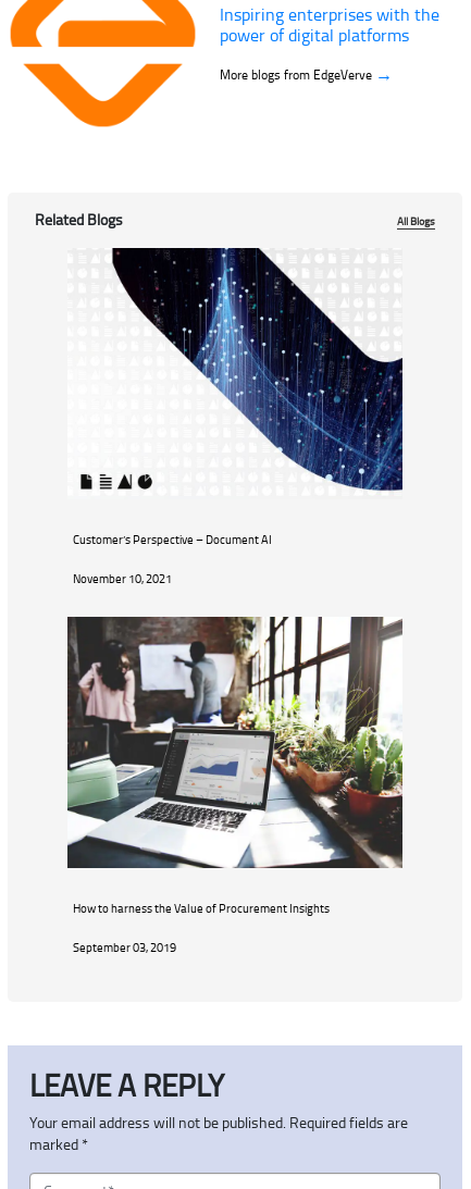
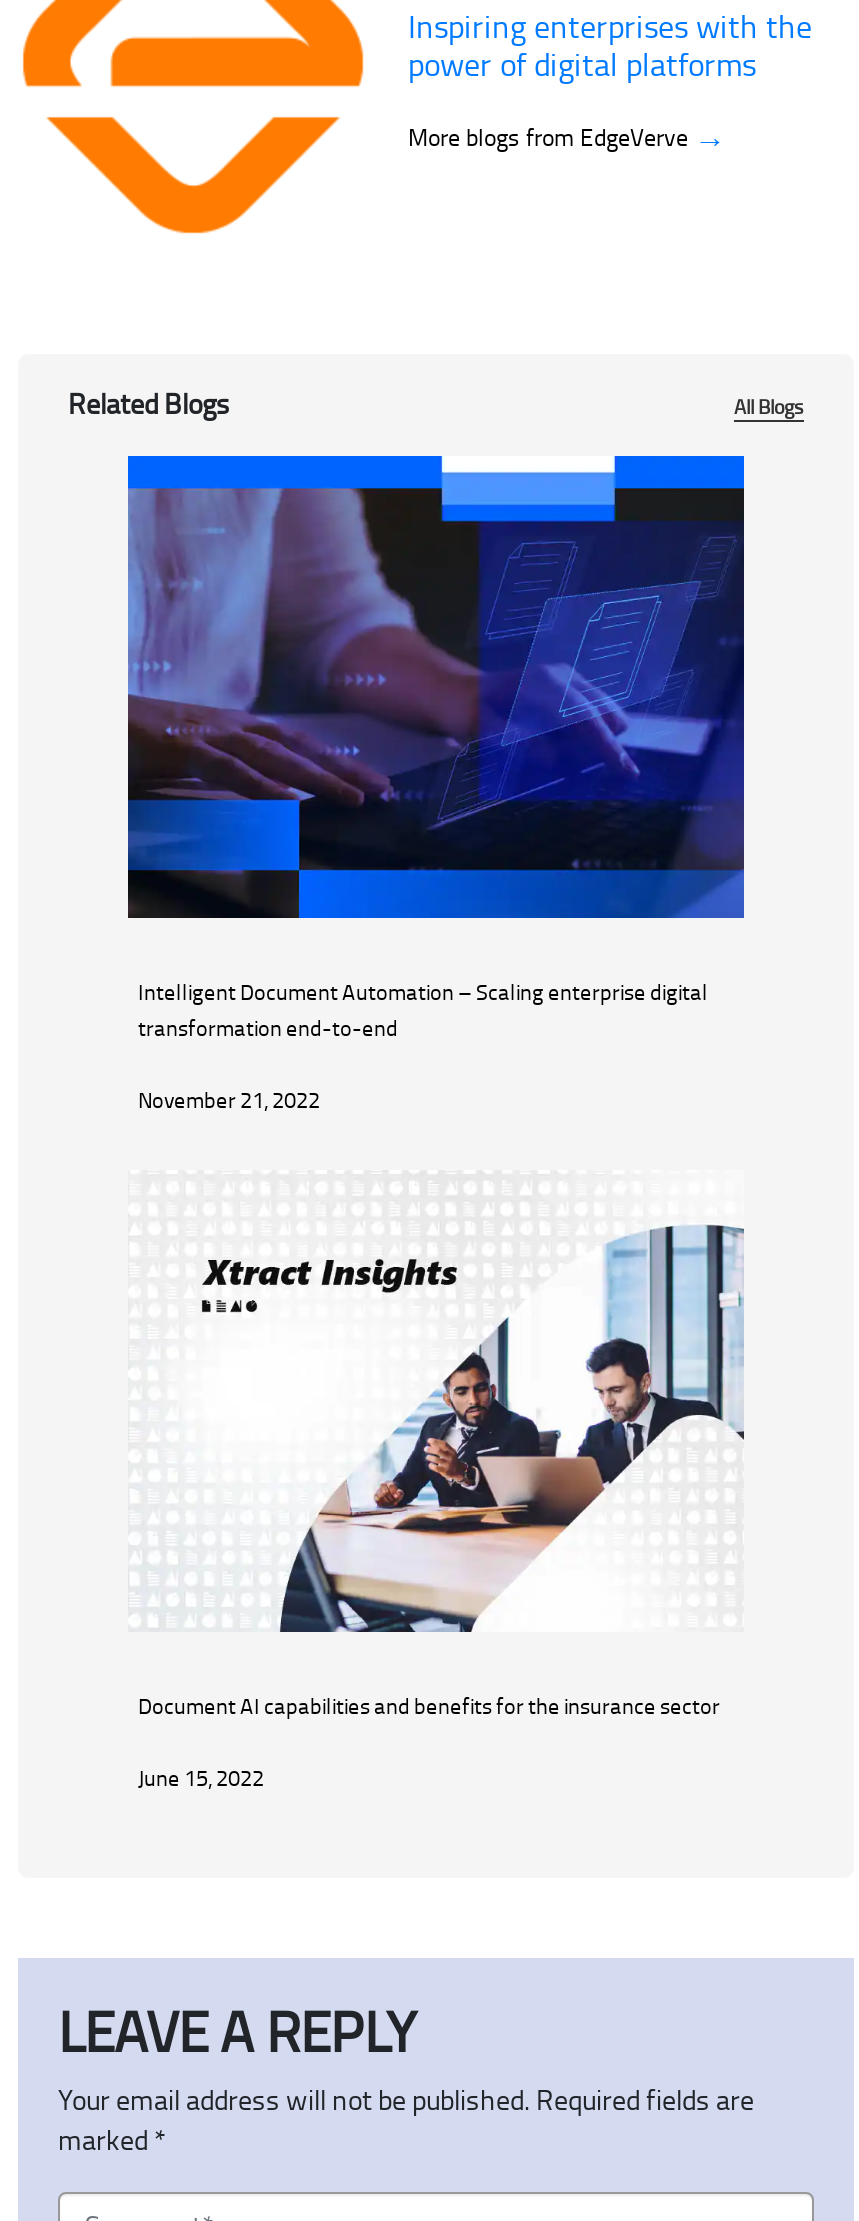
- [image]
- Customer’s Perspective – Document AI
+ [image]
+ Intelligent Document Automation – Scaling enterprise digital
+ transformation end-to-end

- November 10, 2021
+ November 21, 2022

- [image]
- How to harness the Value of Procurement Insights
+ [image]
+ Document AI capabilities and benefits for the insurance sector

- September 03, 2019
+ June 15, 2022
